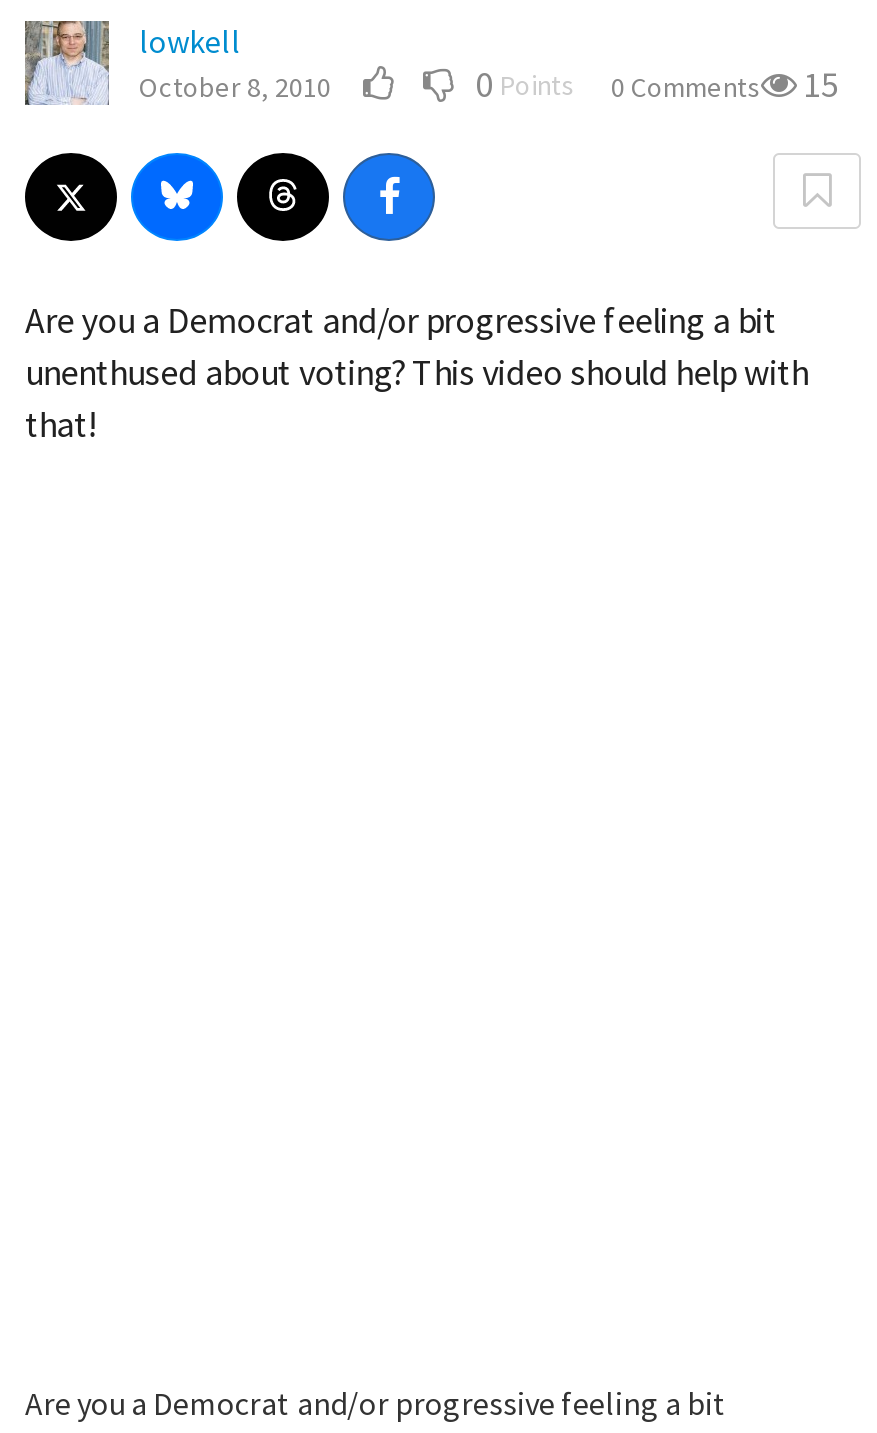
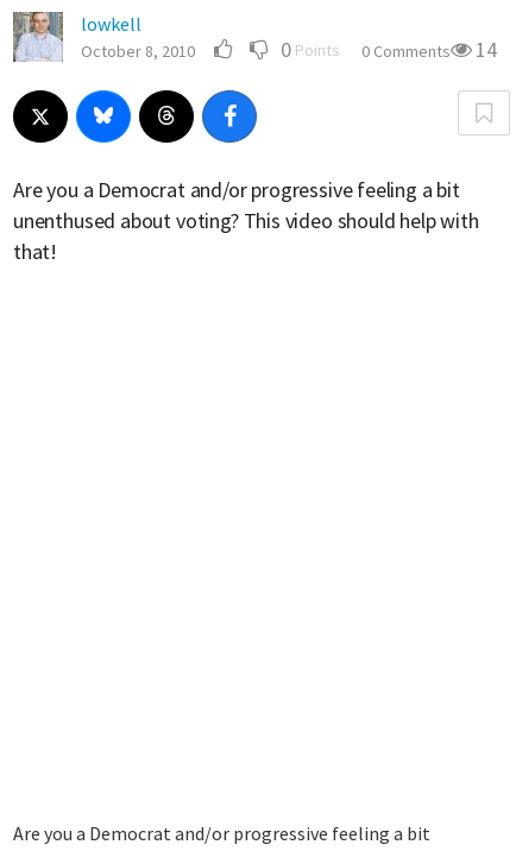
- 0 Points 0 Comments 15
+ 0 Points 0 Comments 14
